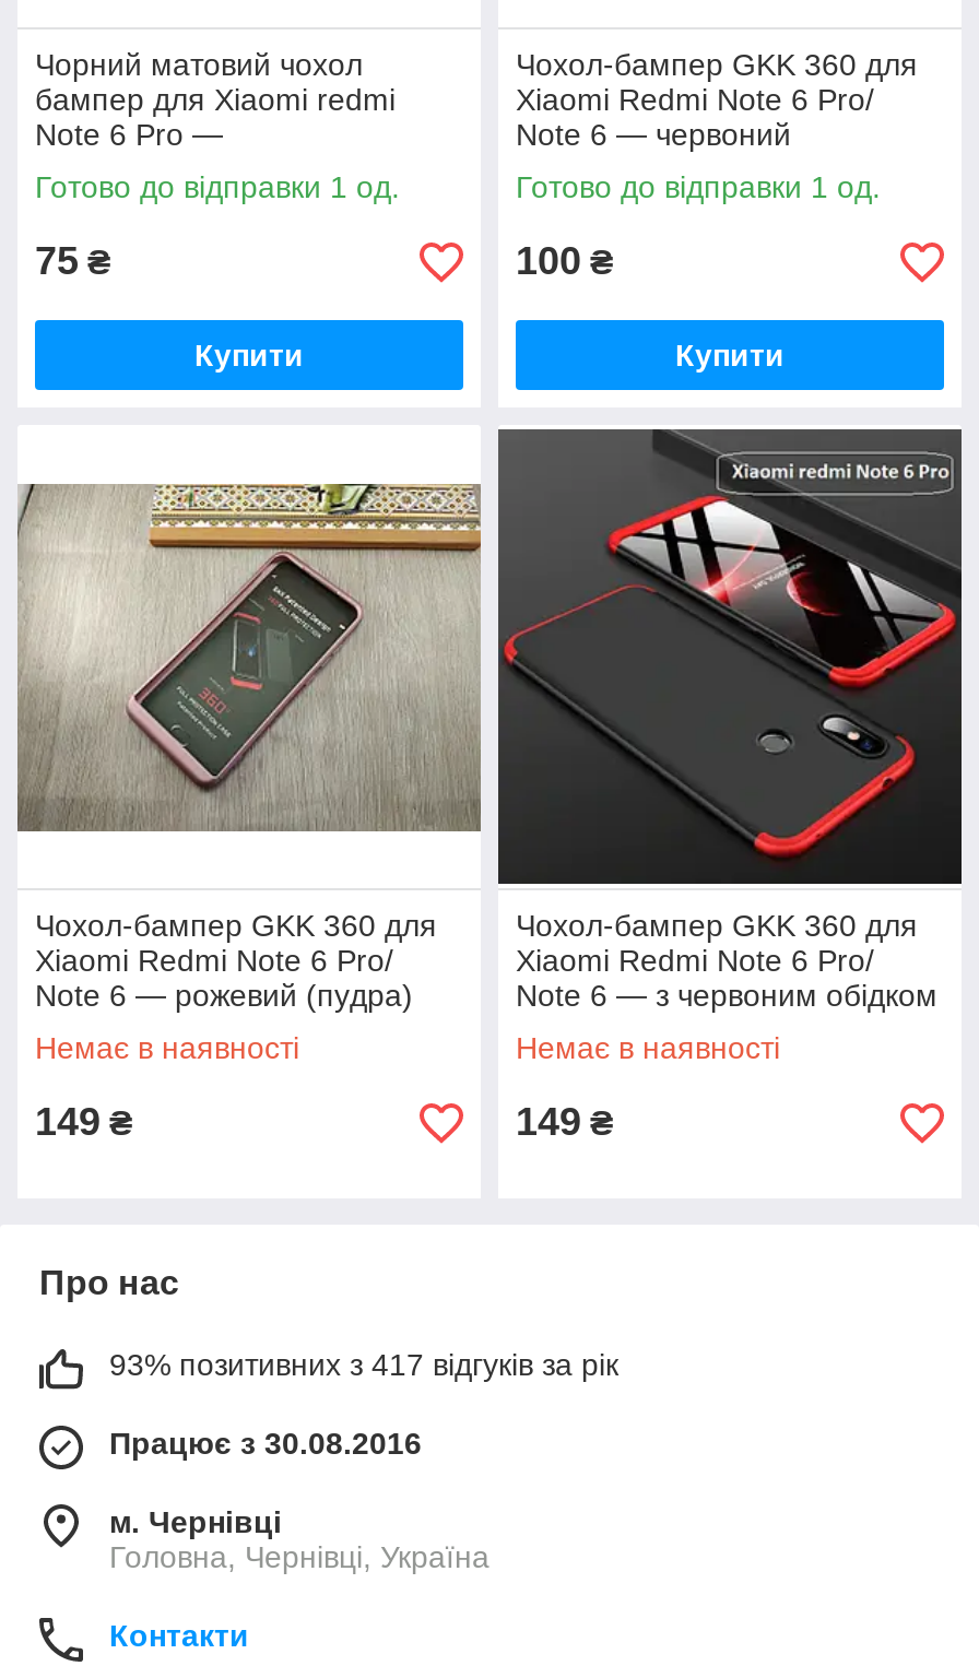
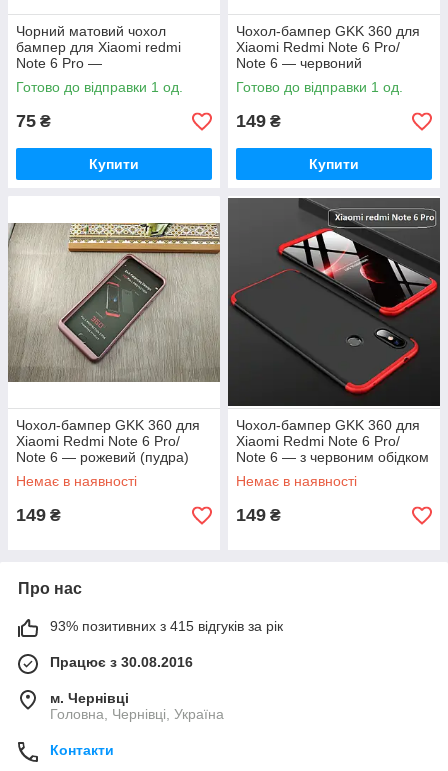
- 100 ₴
+ 149 ₴

- 93% позитивних з 417 відгуків за рік
+ 93% позитивних з 415 відгуків за рік
